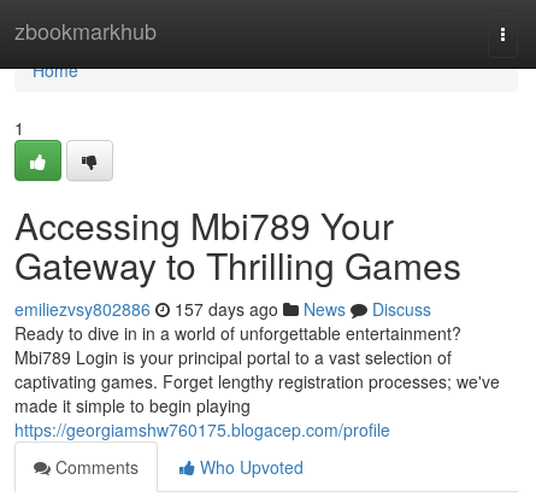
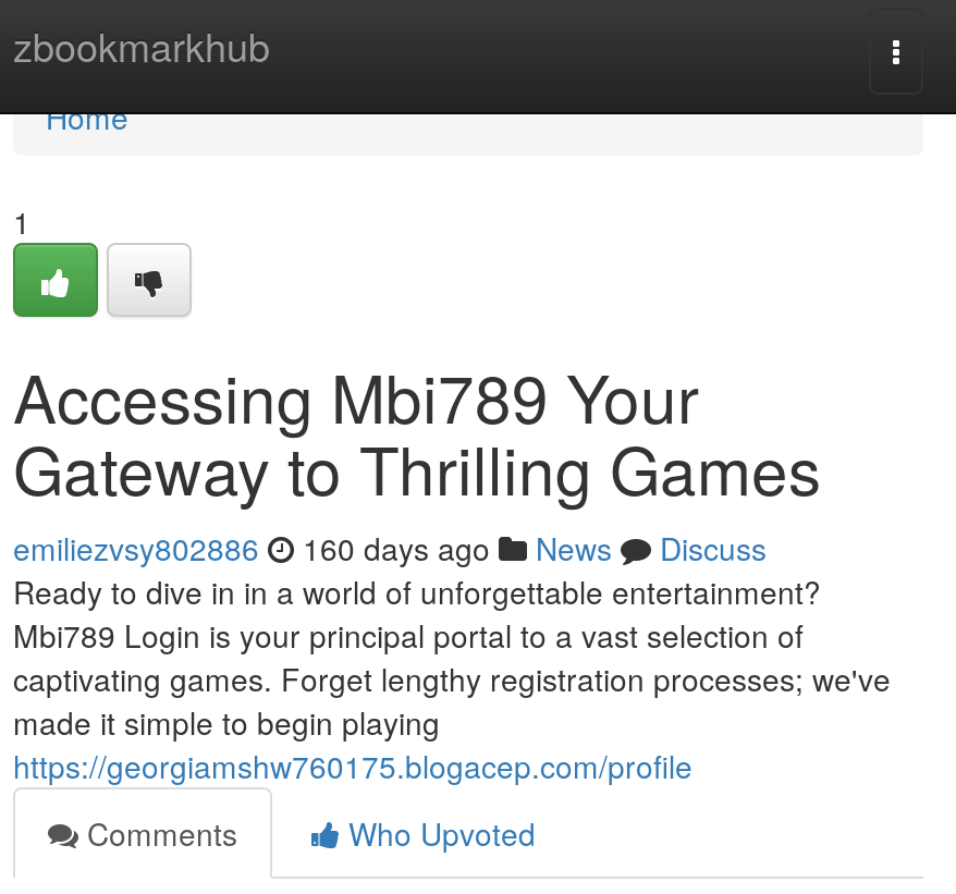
- emiliezvsy802886 157 days ago News Discuss
+ emiliezvsy802886 160 days ago News Discuss
